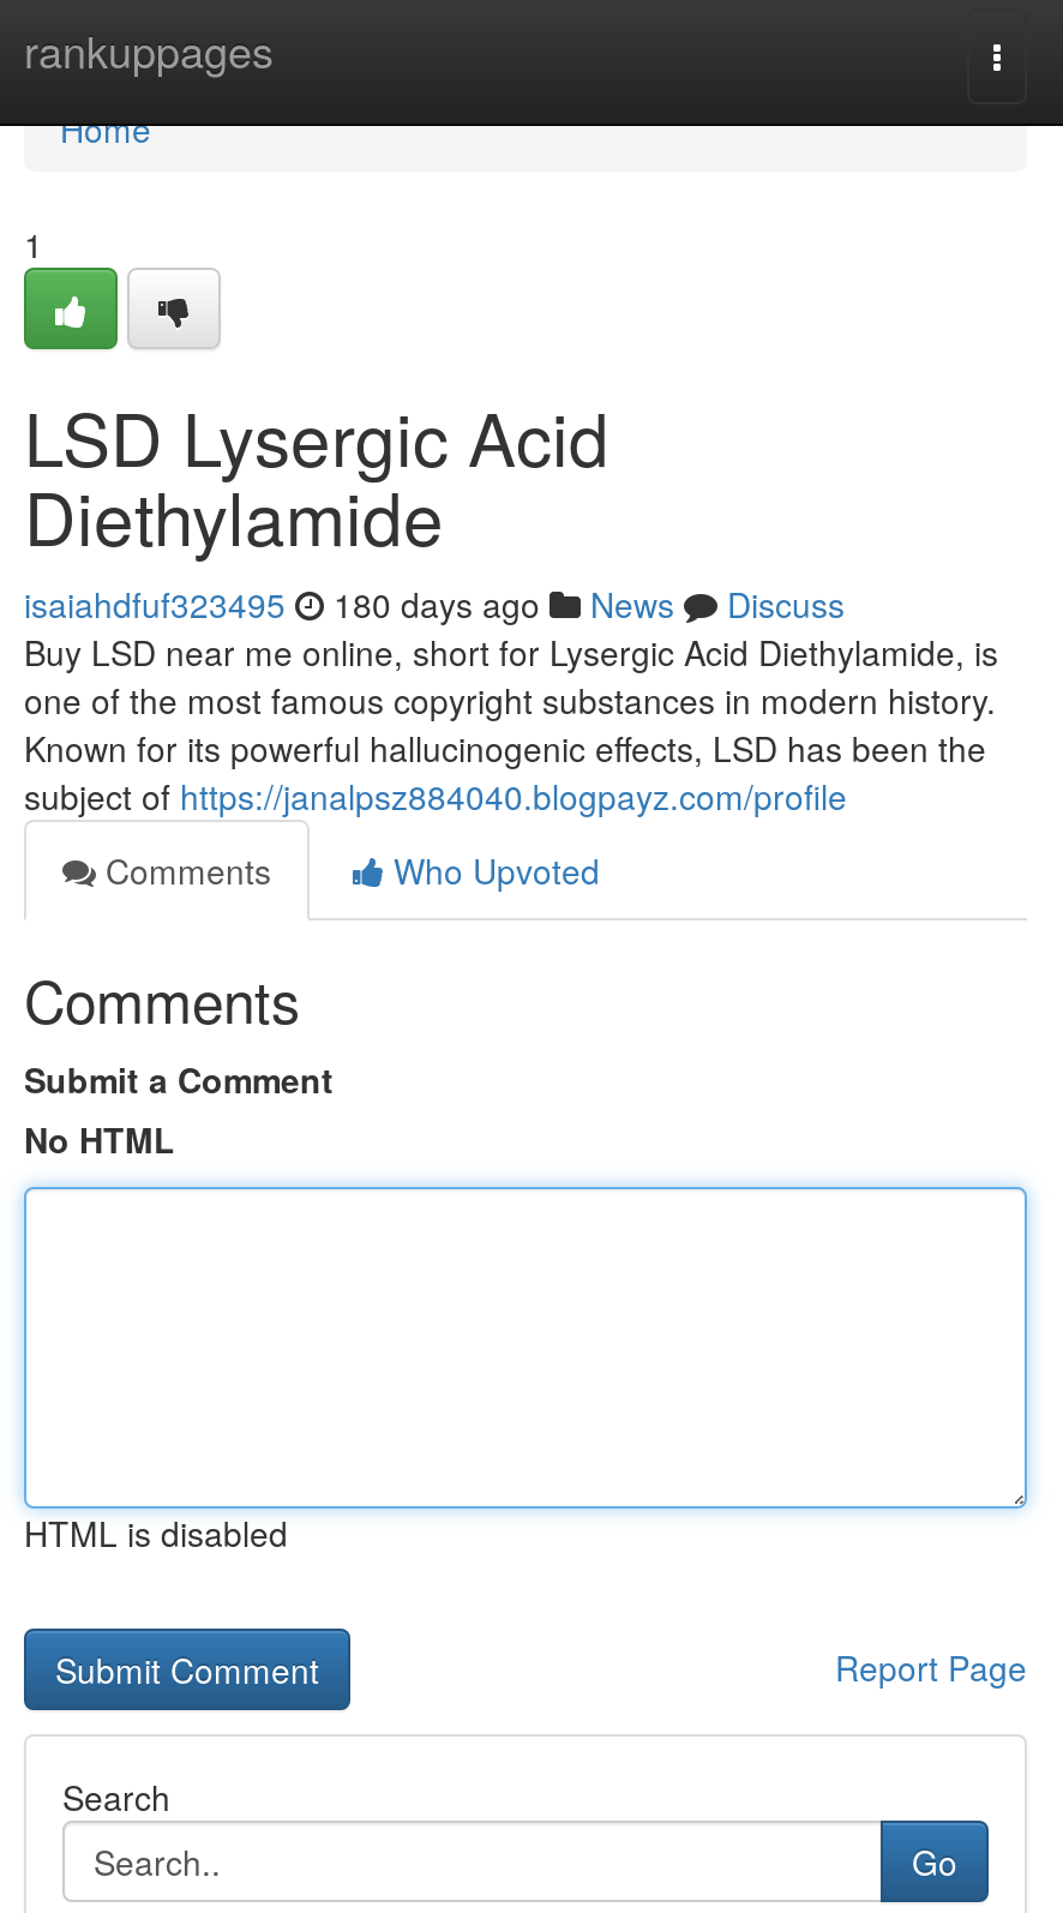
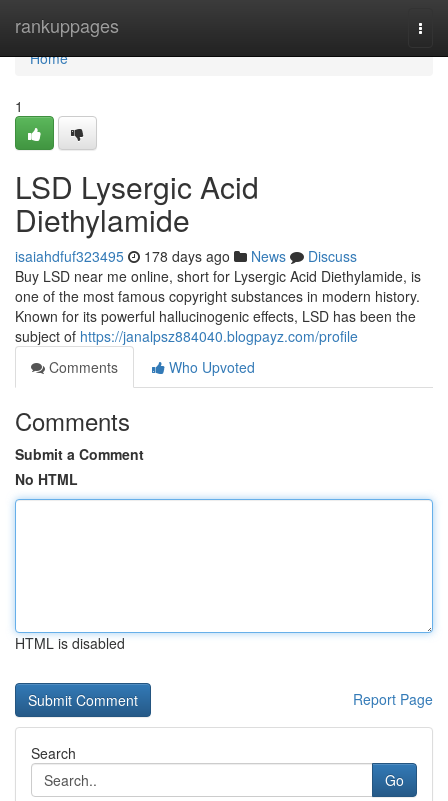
- isaiahdfuf323495 180 days ago News Discuss
+ isaiahdfuf323495 178 days ago News Discuss
